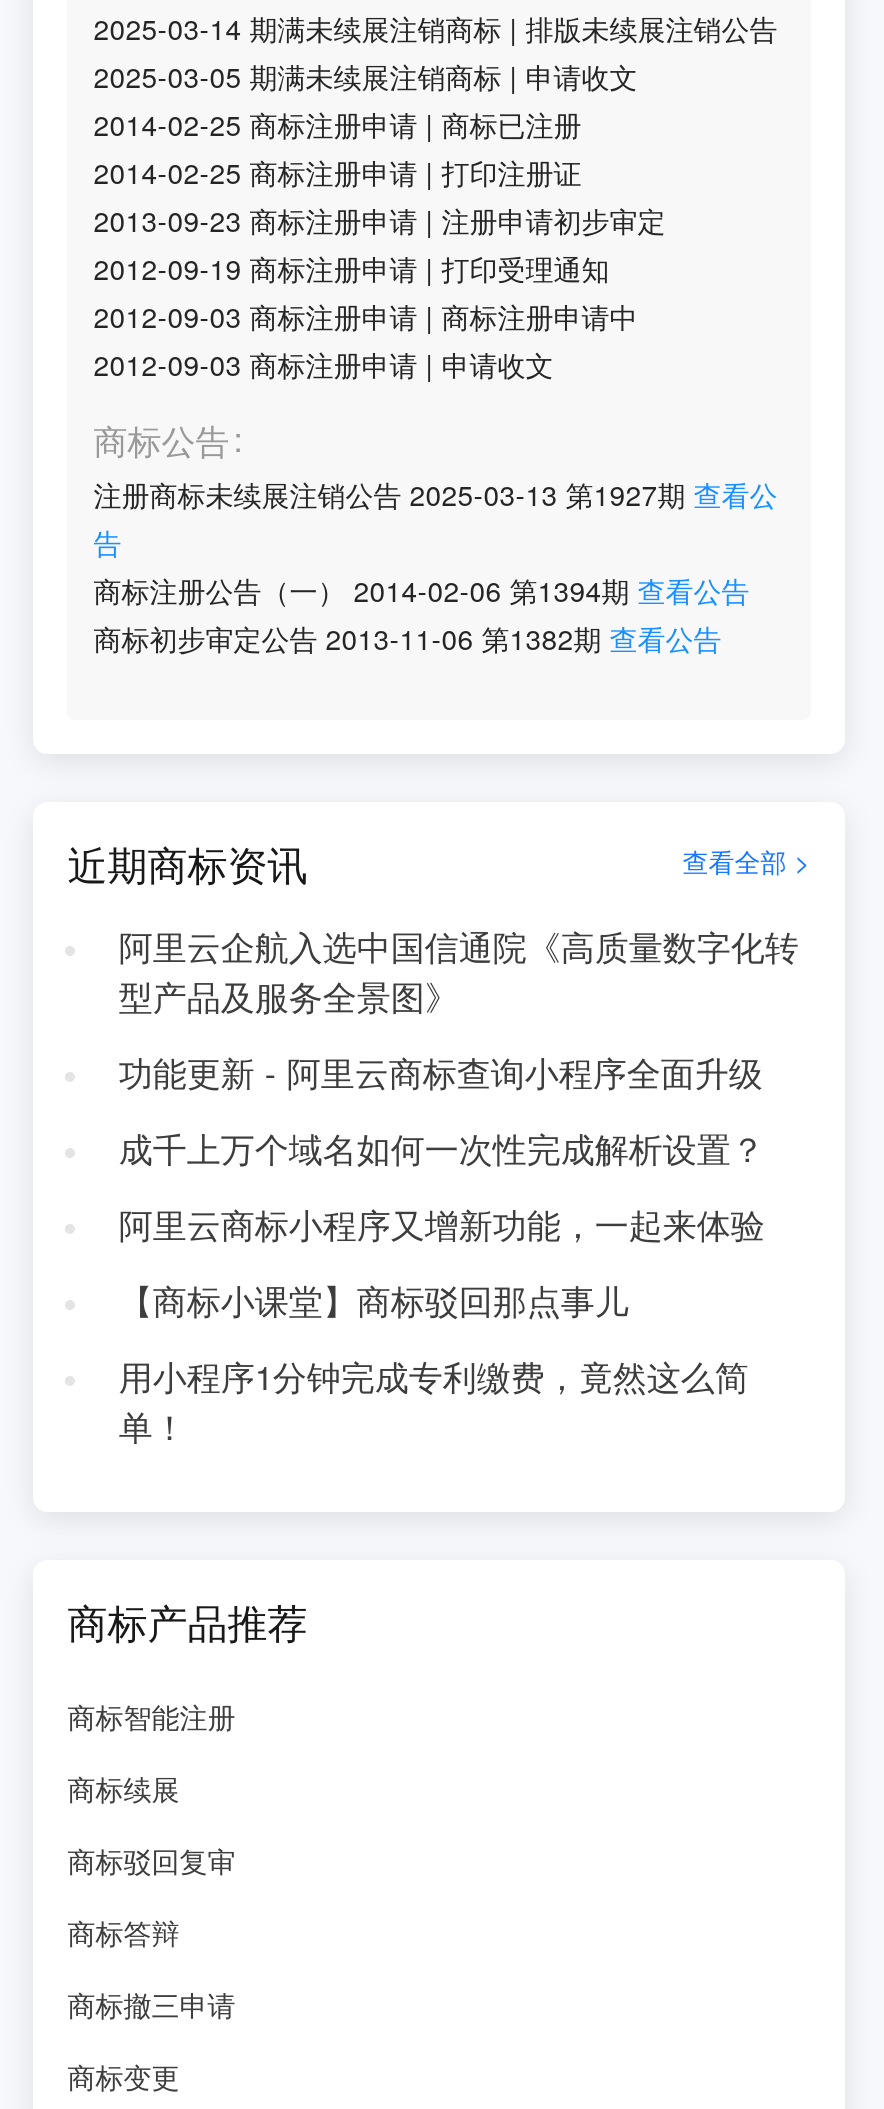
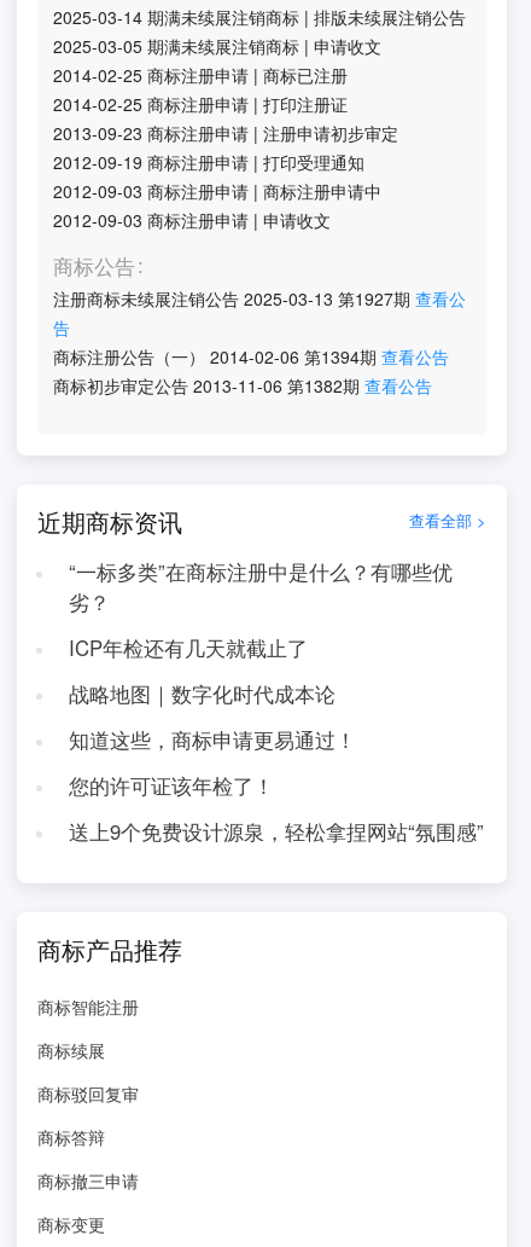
- 阿里云企航入选中国信通院《高质量数字化转
- 型产品及服务全景图》
+ “一标多类”在商标注册中是什么？有哪些优
+ 劣？

- 功能更新 - 阿里云商标查询小程序全面升级
+ ICP年检还有几天就截止了

- 成千上万个域名如何一次性完成解析设置？
+ 战略地图｜数字化时代成本论

- 阿里云商标小程序又增新功能，一起来体验
+ 知道这些，商标申请更易通过！

- 【商标小课堂】商标驳回那点事儿
+ 您的许可证该年检了！

- 用小程序1分钟完成专利缴费，竟然这么简
- 单！
+ 送上9个免费设计源泉，轻松拿捏网站“氛围感”
